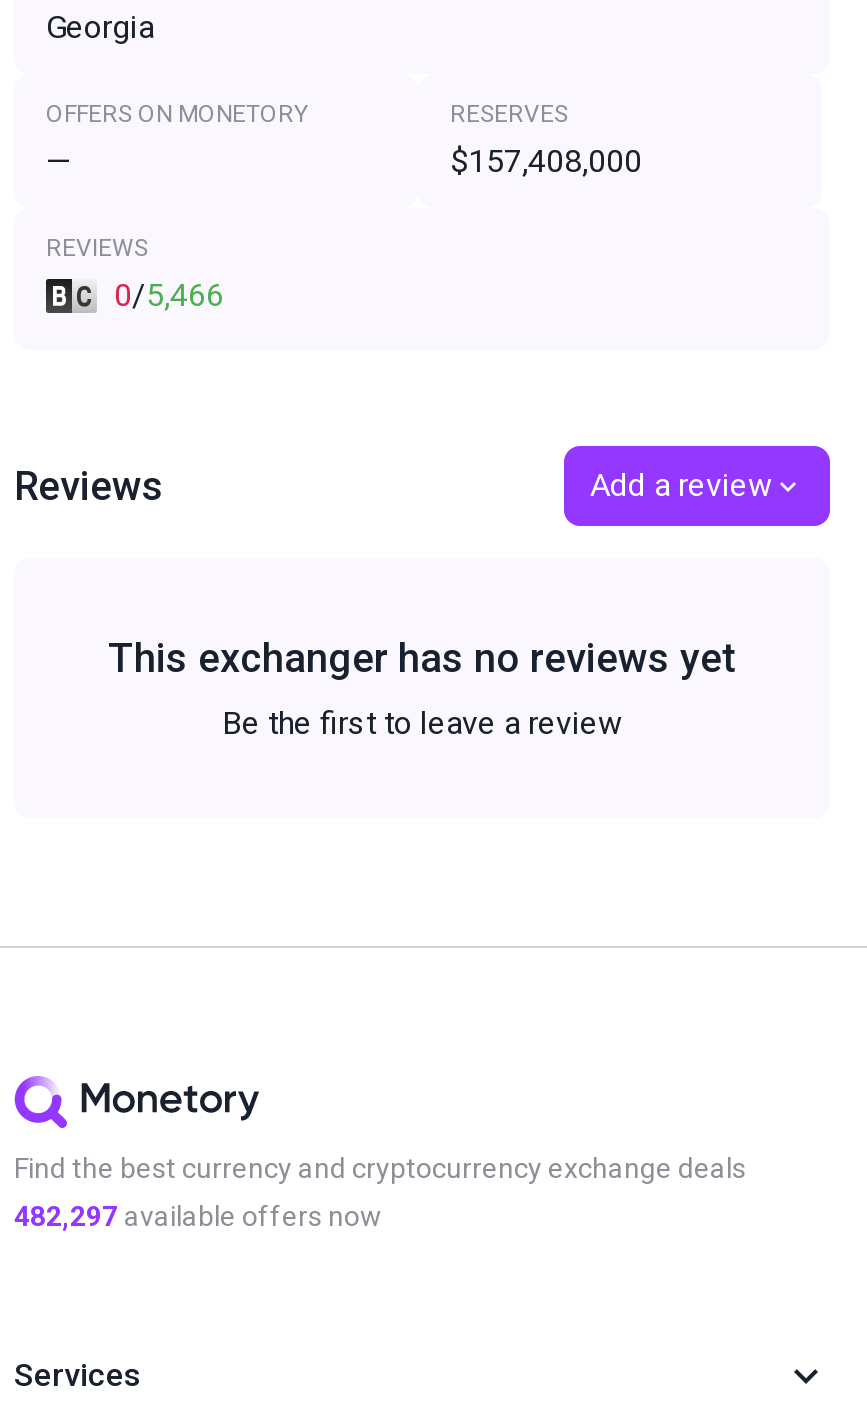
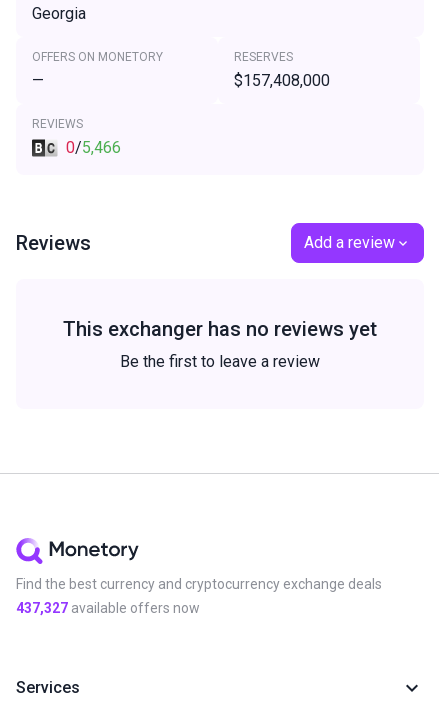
- 482,297 available offers now
+ 437,327 available offers now
